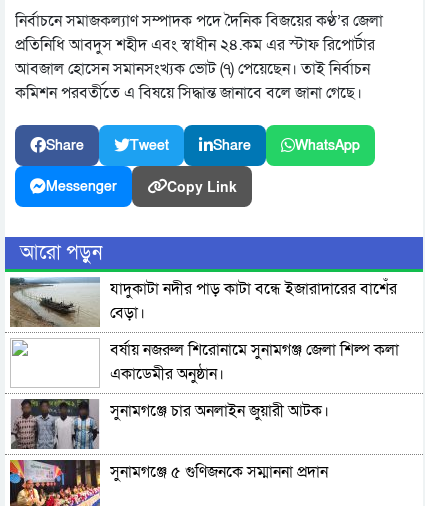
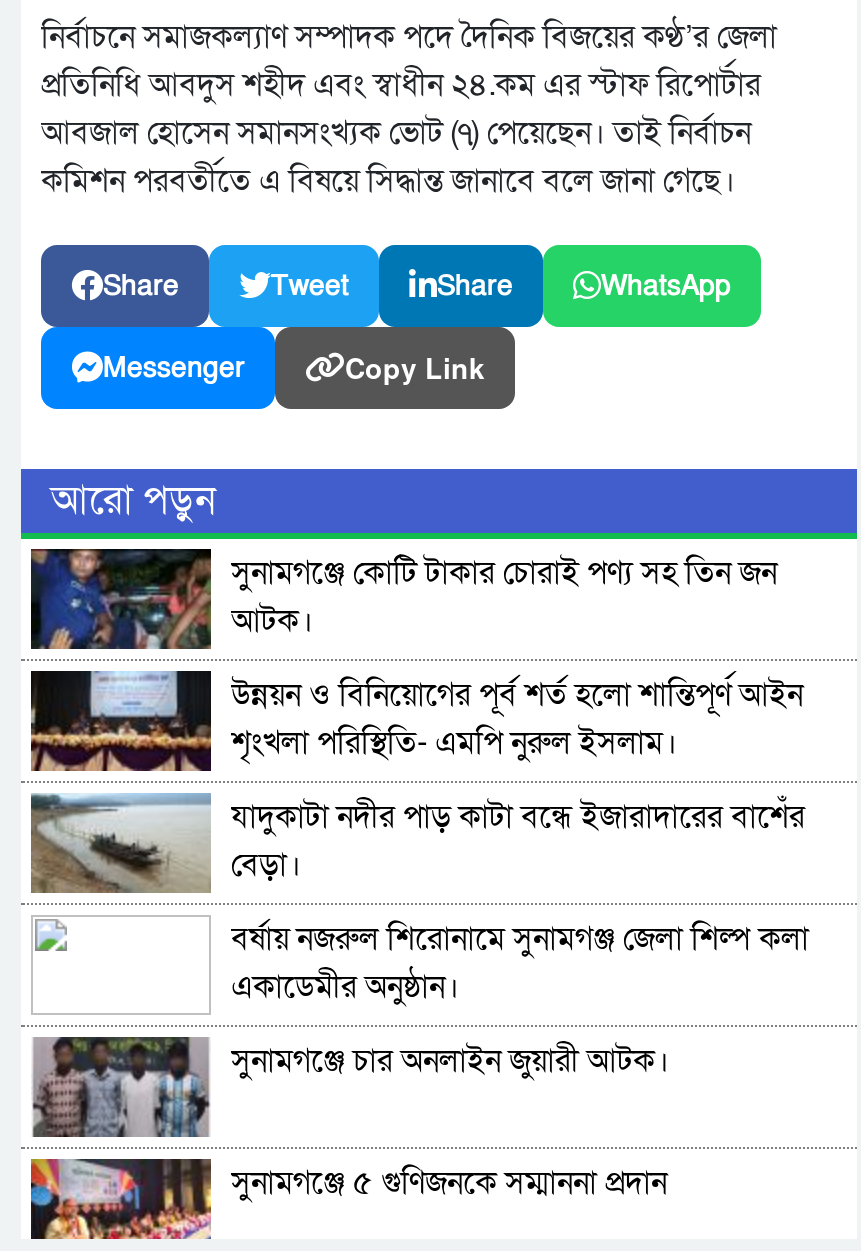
+ [image]
+ সুনামগঞ্জে কোটি টাকার চোরাই পণ্য সহ তিন জন
+ আটক।
+ উন্নয়ন ও বিনিয়োগের পূর্ব শর্ত হলো শান্তিপূর্ণ আইন
+ শৃংখলা পরিস্থিতি- এমপি নুরুল ইসলাম।

+ [image]
